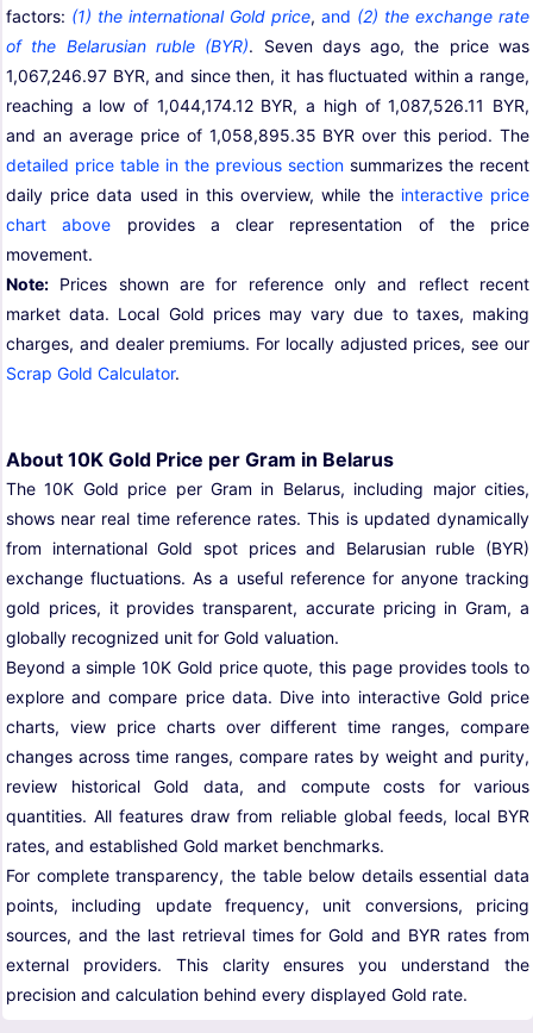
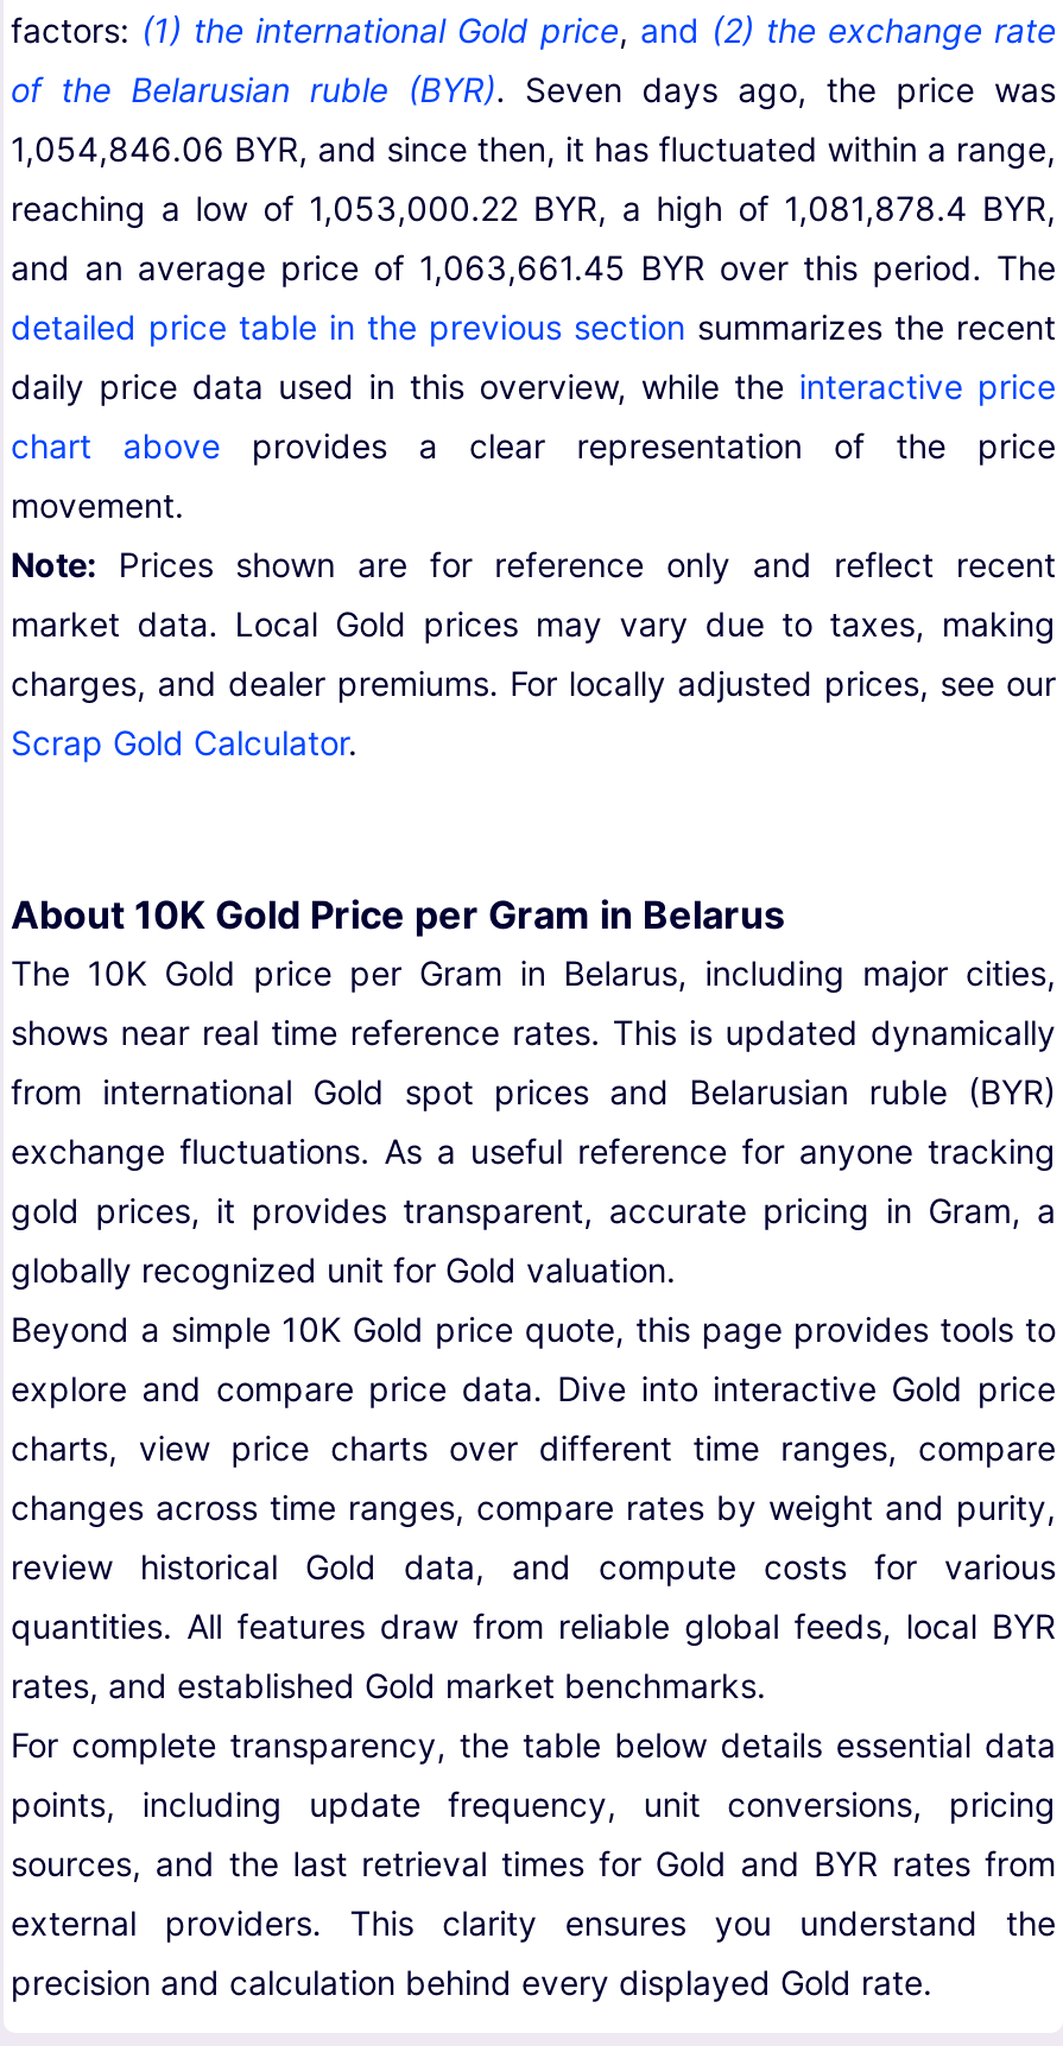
- 1,067,246.97 BYR, and since then, it has fluctuated within a range,
+ 1,054,846.06 BYR, and since then, it has fluctuated within a range,

- reaching a low of 1,044,174.12 BYR, a high of 1,087,526.11 BYR,
+ reaching a low of 1,053,000.22 BYR, a high of 1,081,878.4 BYR,

- and an average price of 1,058,895.35 BYR over this period. The
+ and an average price of 1,063,661.45 BYR over this period. The
